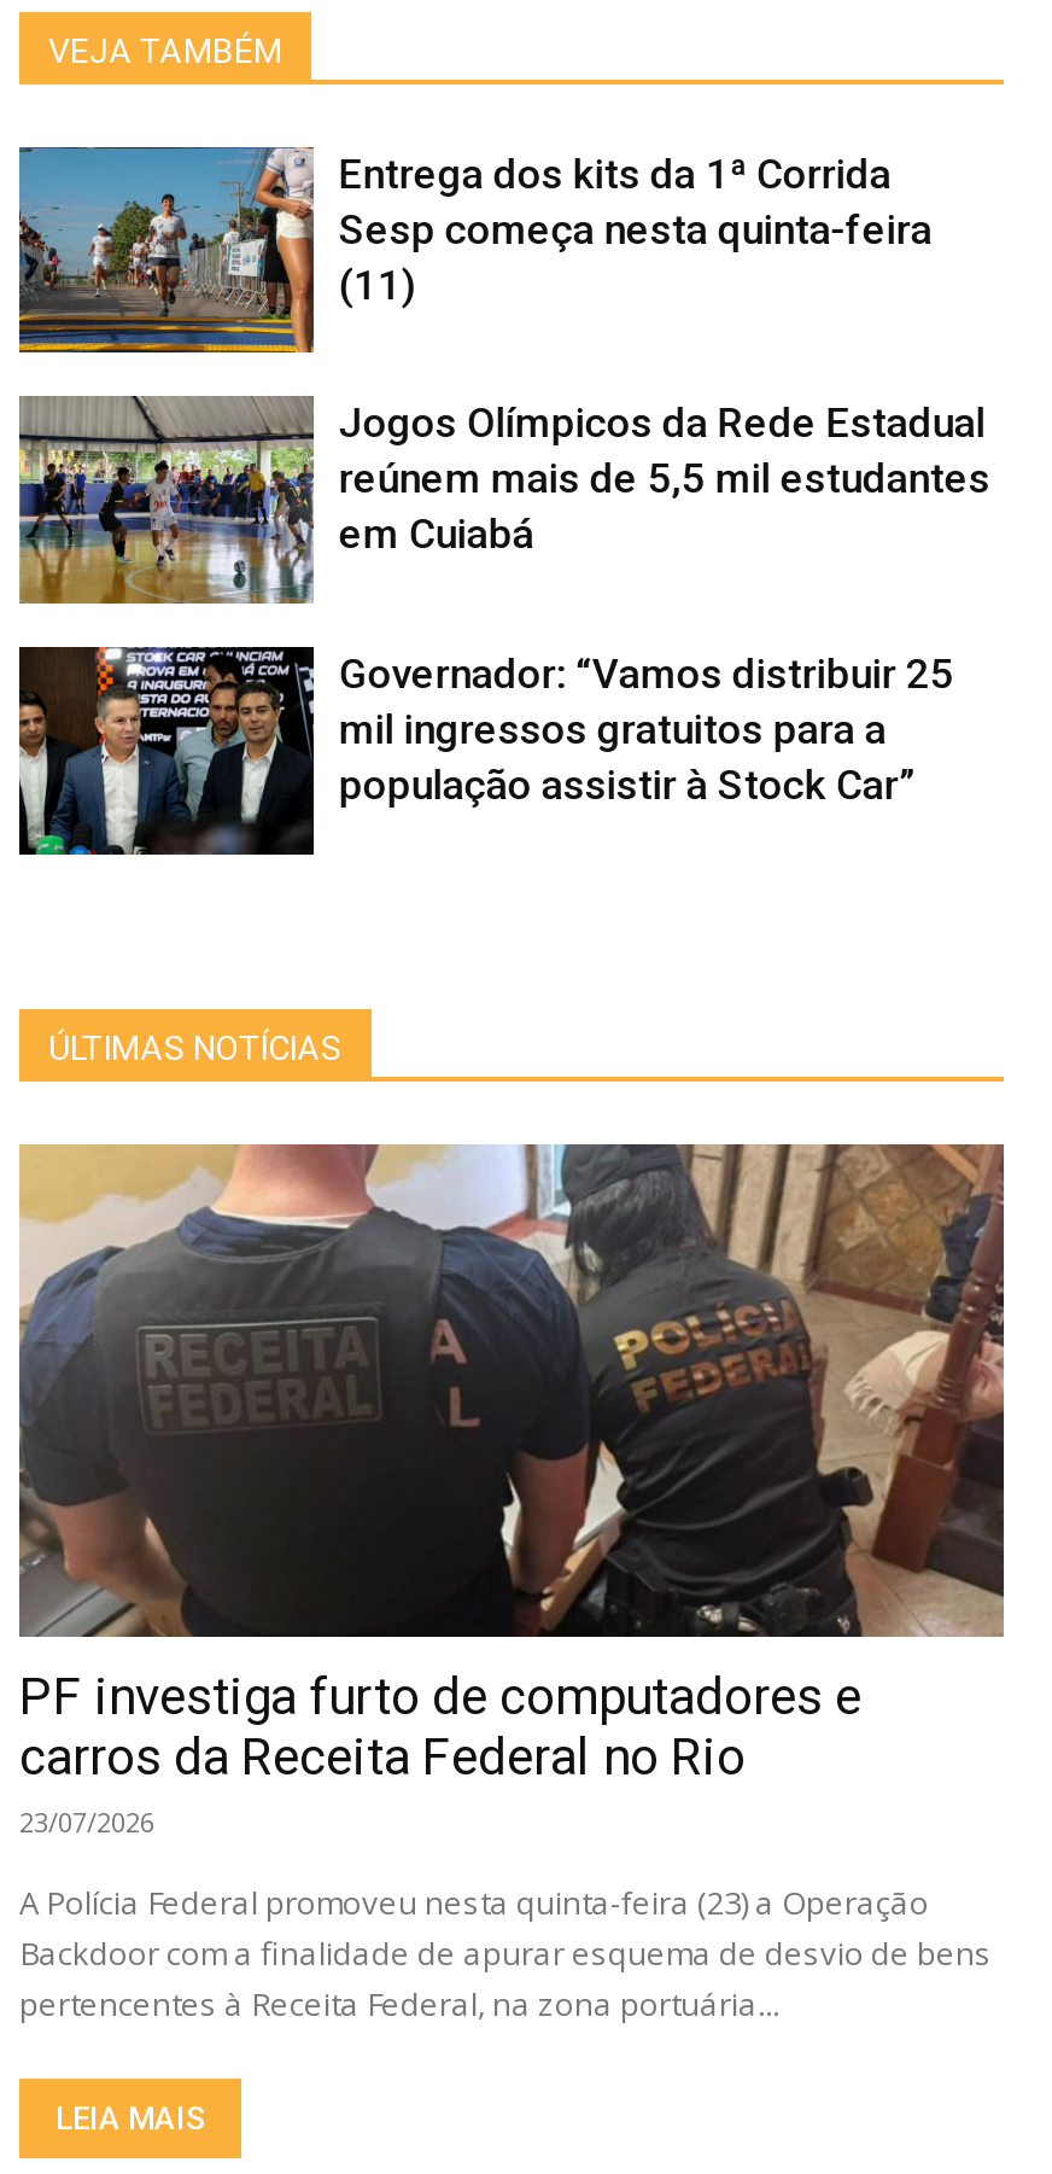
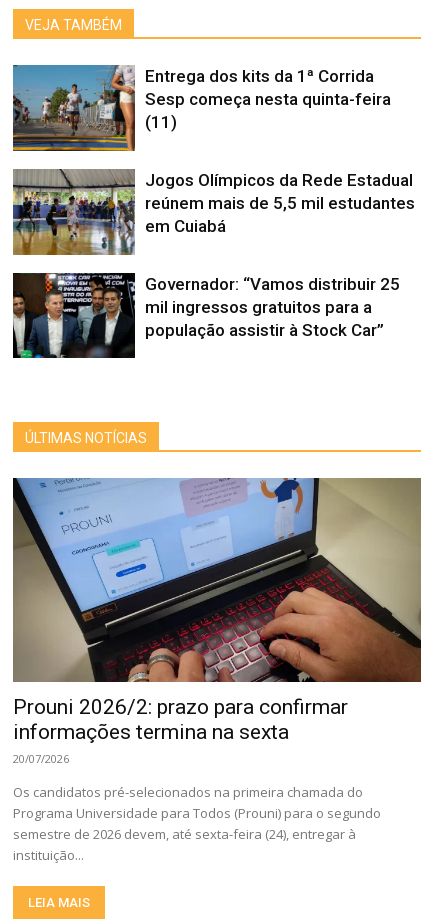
- [image]
- PF investiga furto de computadores e
- carros da Receita Federal no Rio
- 23/07/2026
+ [image]
+ Prouni 2026/2: prazo para confirmar
+ informações termina na sexta
+ 20/07/2026

- A Polícia Federal promoveu nesta quinta-feira (23) a Operação
- Backdoor com a finalidade de apurar esquema de desvio de bens
- pertencentes à Receita Federal, na zona portuária...
+ Os candidatos pré-selecionados na primeira chamada do
+ Programa Universidade para Todos (Prouni) para o segundo
+ semestre de 2026 devem, até sexta-feira (24), entregar à
+ instituição...
